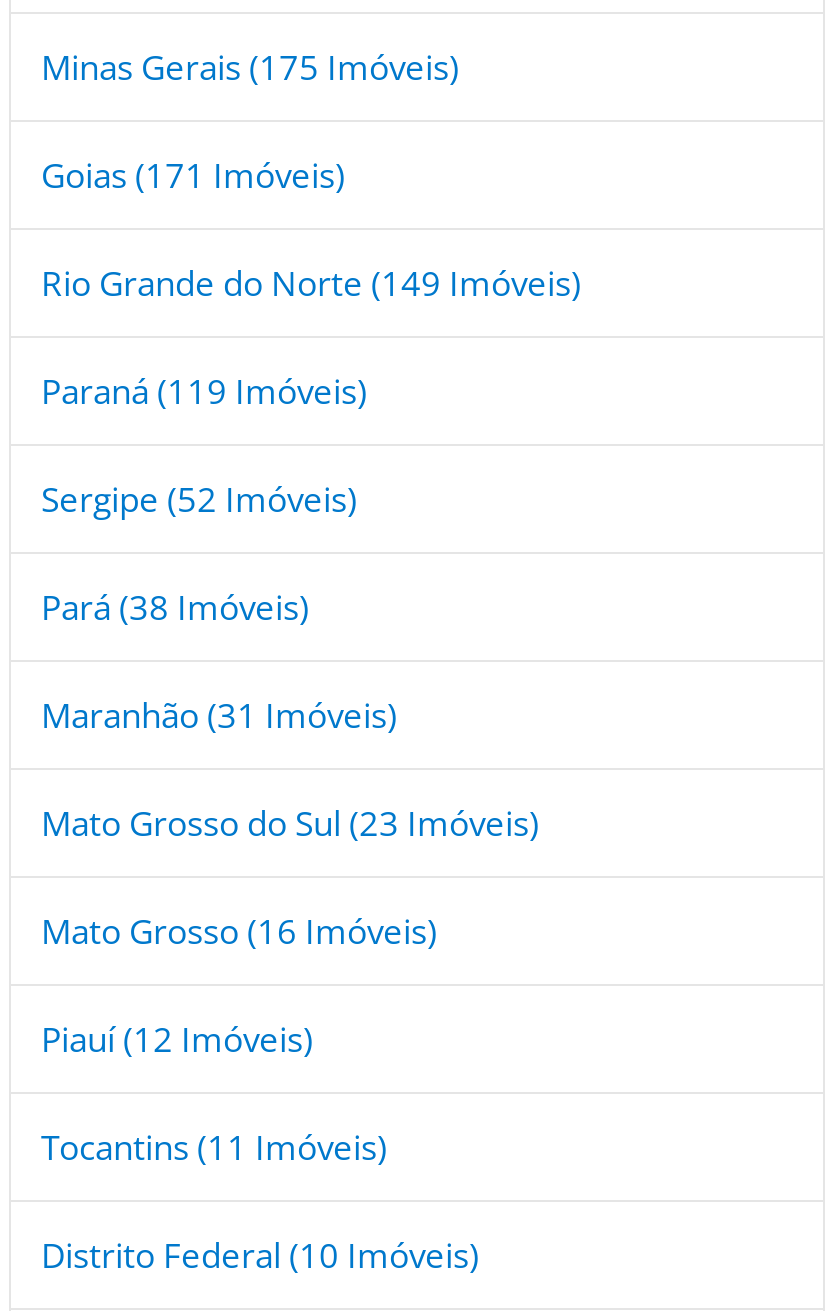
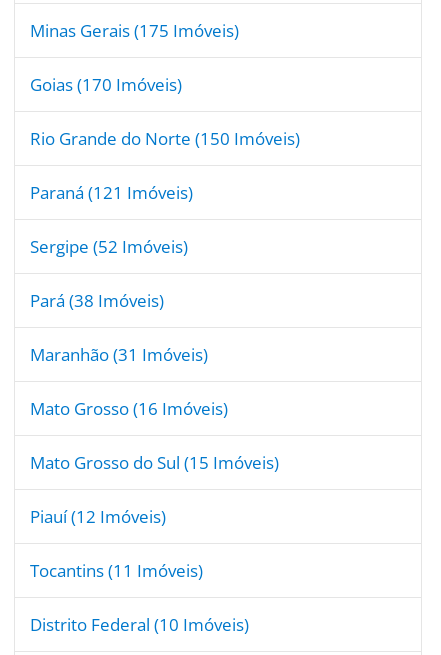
- Goias (171 Imóveis)
+ Goias (170 Imóveis)

- Rio Grande do Norte (149 Imóveis)
+ Rio Grande do Norte (150 Imóveis)

- Paraná (119 Imóveis)
+ Paraná (121 Imóveis)

- Mato Grosso do Sul (23 Imóveis)

moved up: Mato Grosso (16 Imóveis)

+ Mato Grosso do Sul (15 Imóveis)
